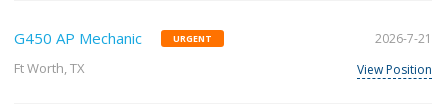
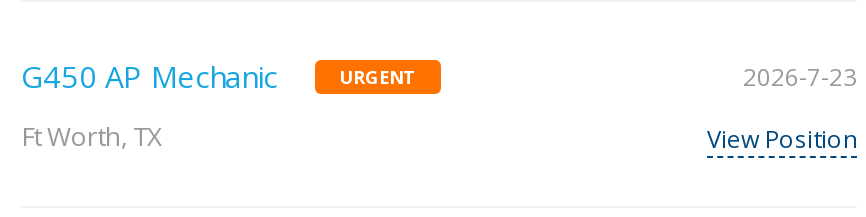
- 2026-7-21
+ 2026-7-23
